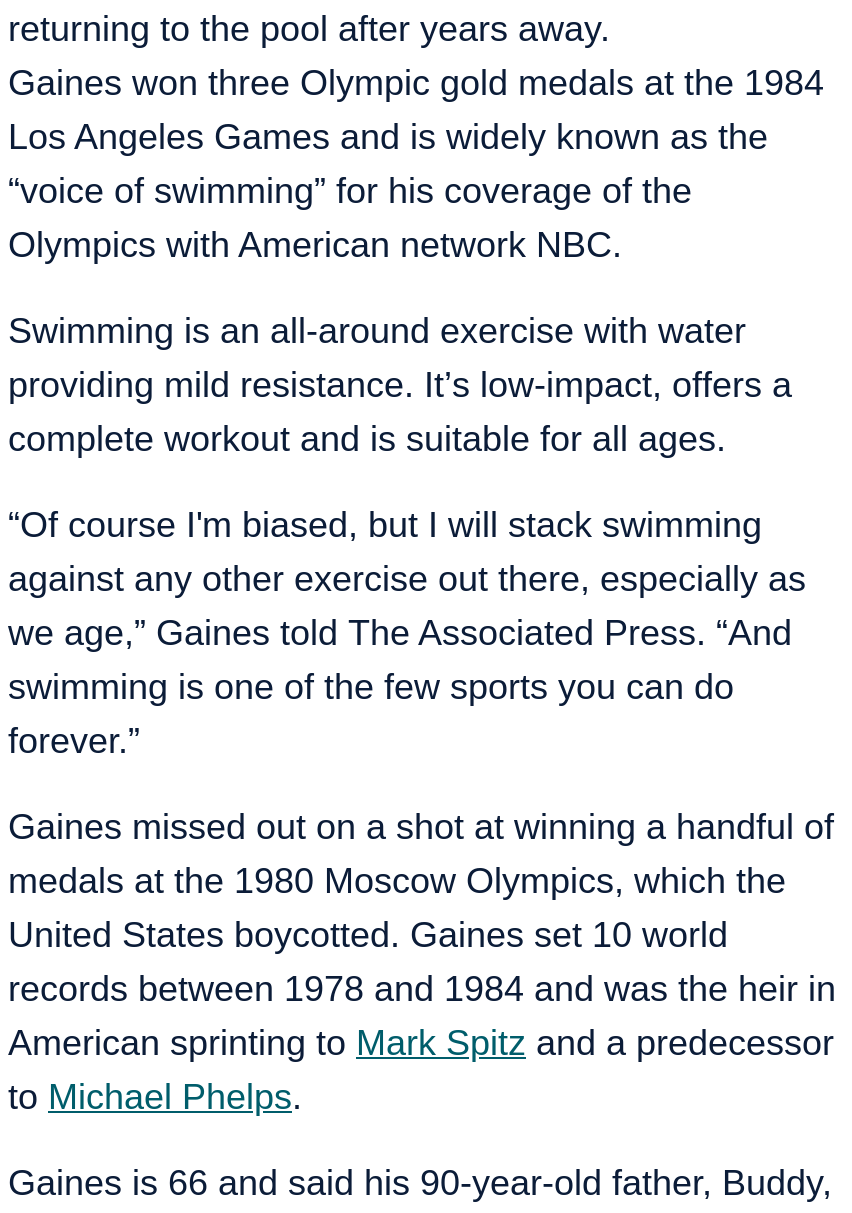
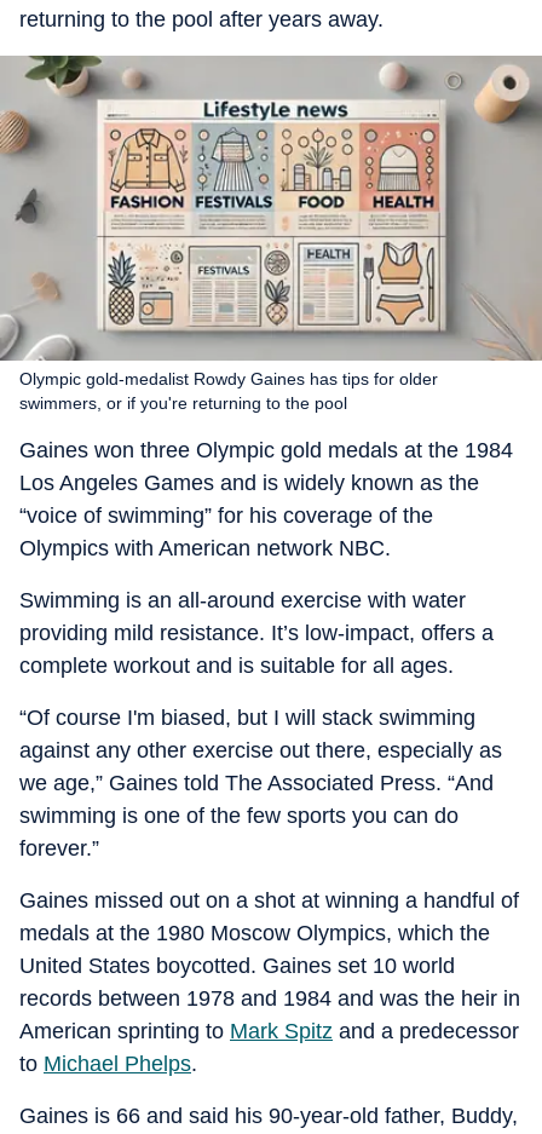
+ [image]
+ Olympic gold-medalist Rowdy Gaines has tips for older
+ swimmers, or if you're returning to the pool
